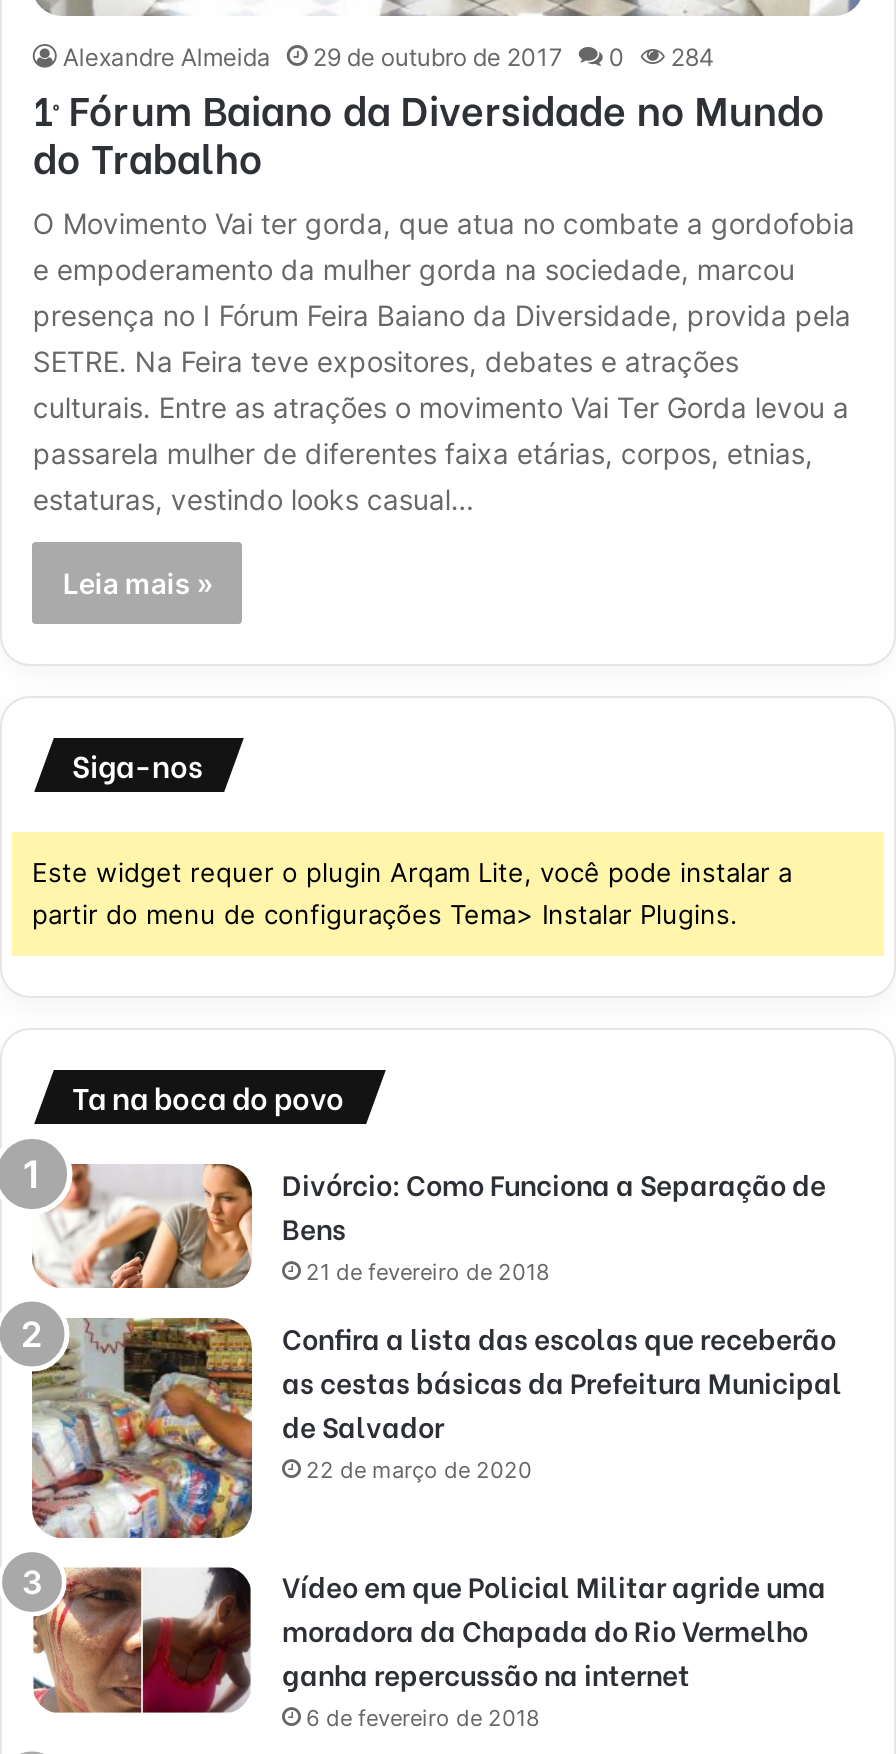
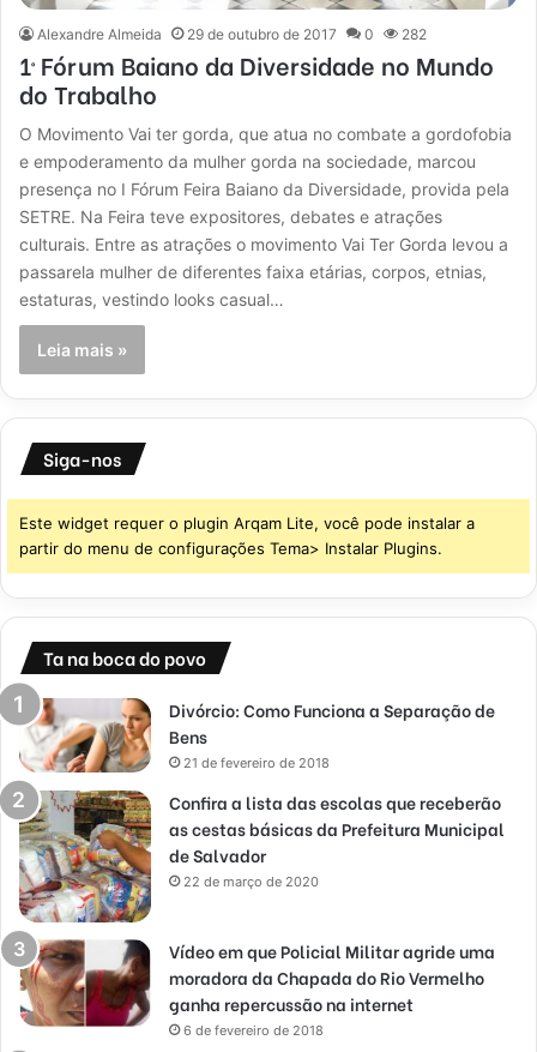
- Alexandre Almeida 29 de outubro de 2017 0 284
+ Alexandre Almeida 29 de outubro de 2017 0 282
